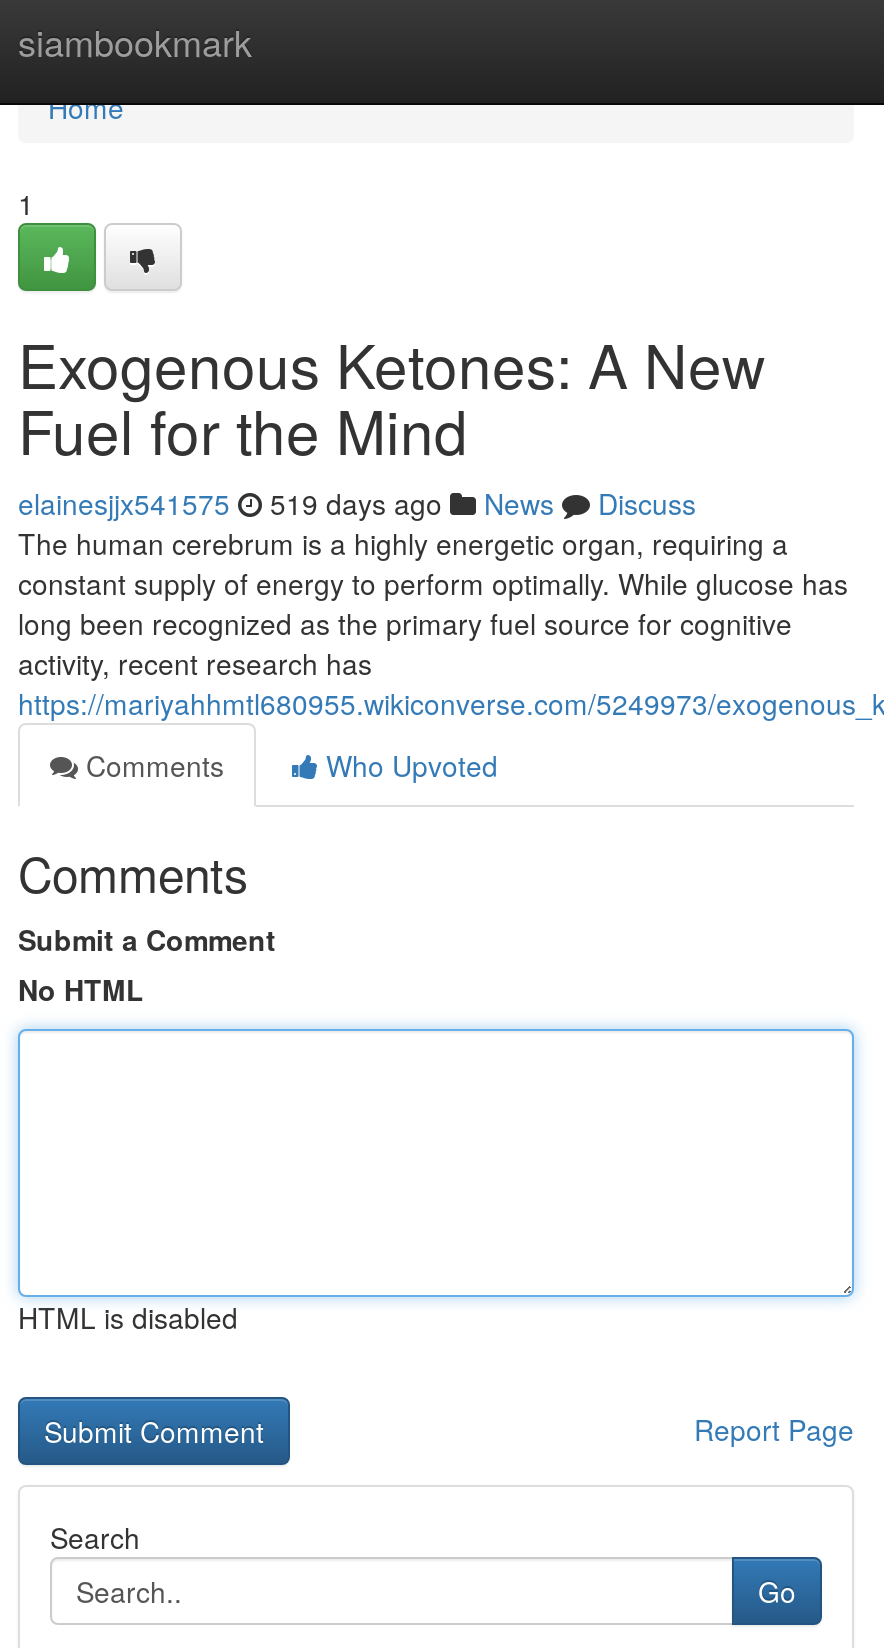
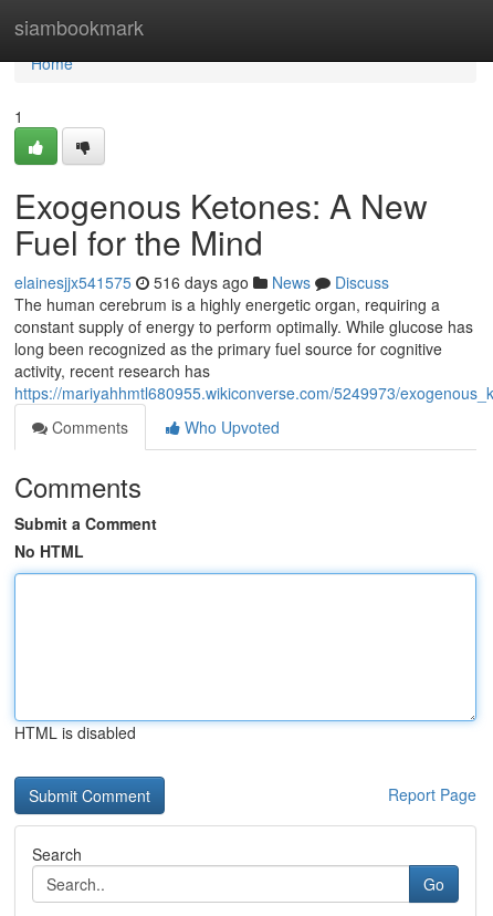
- elainesjjx541575 519 days ago News Discuss
+ elainesjjx541575 516 days ago News Discuss
